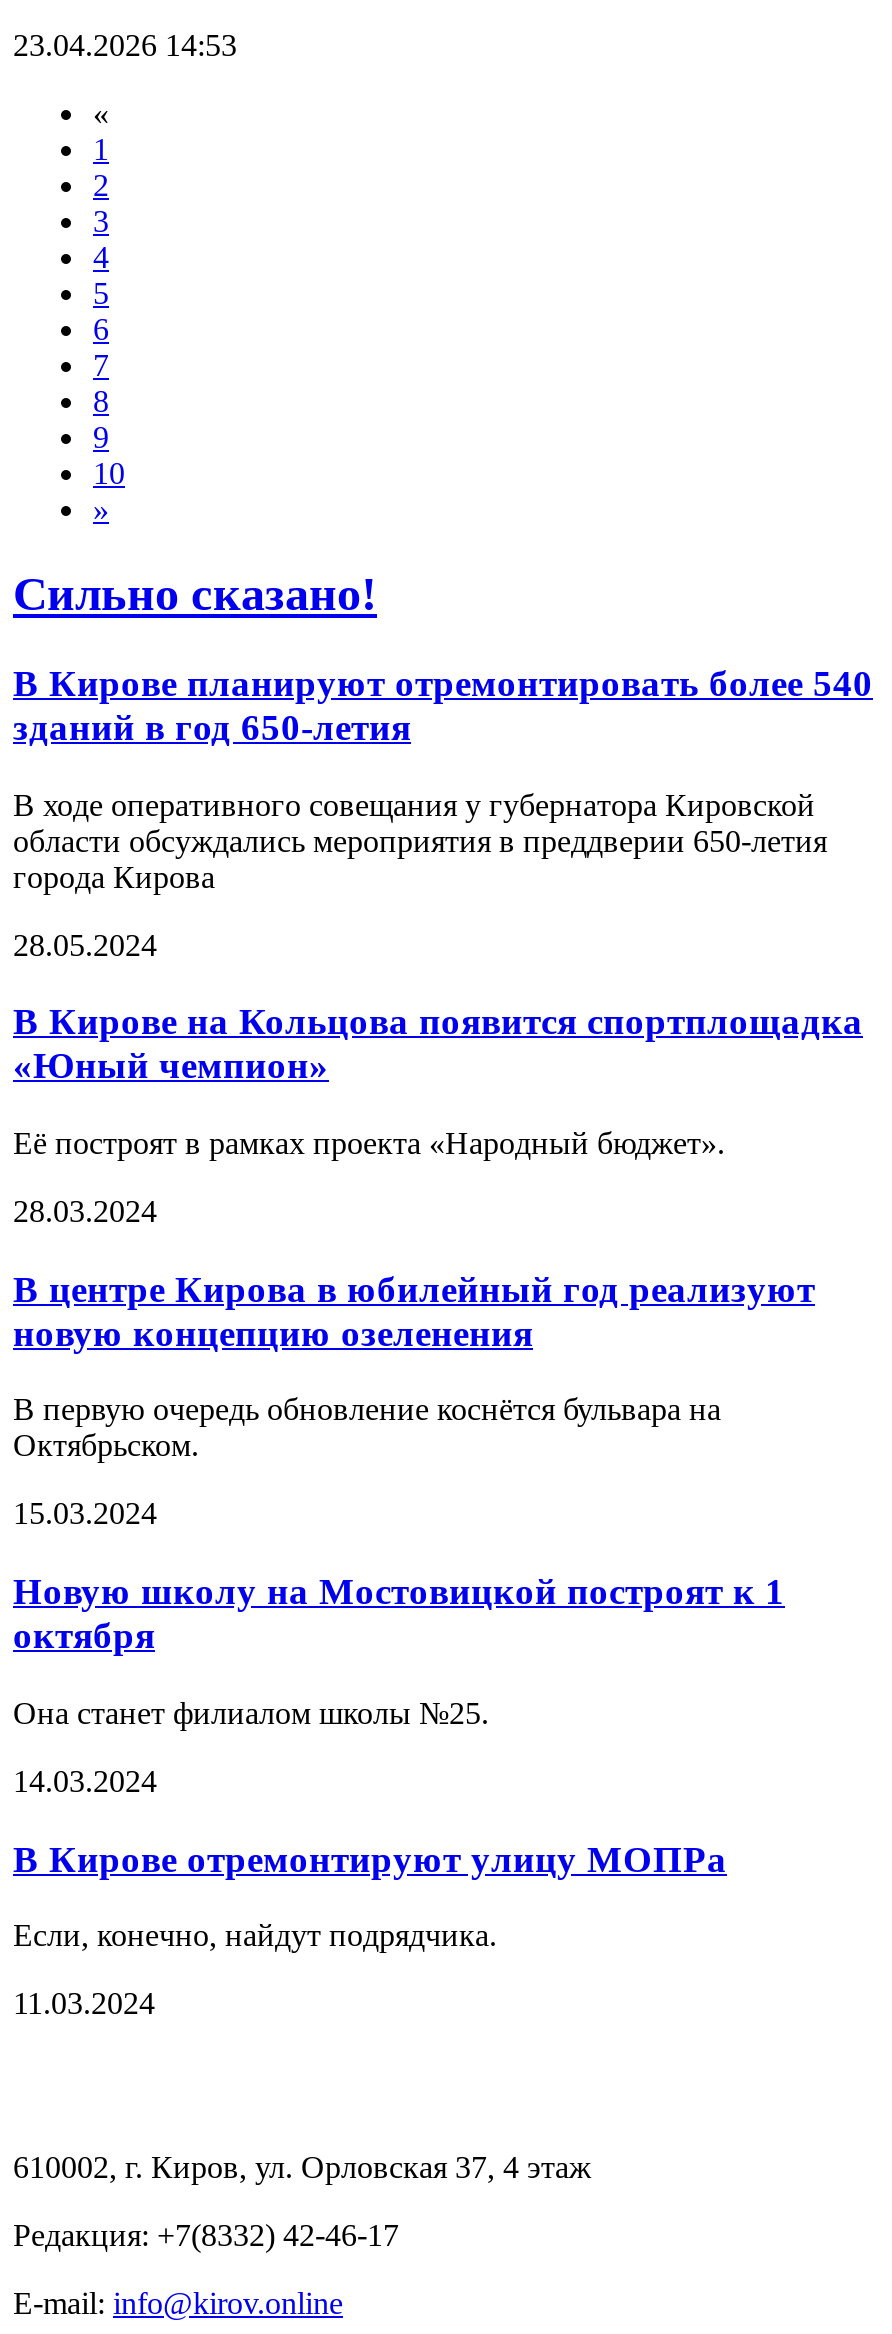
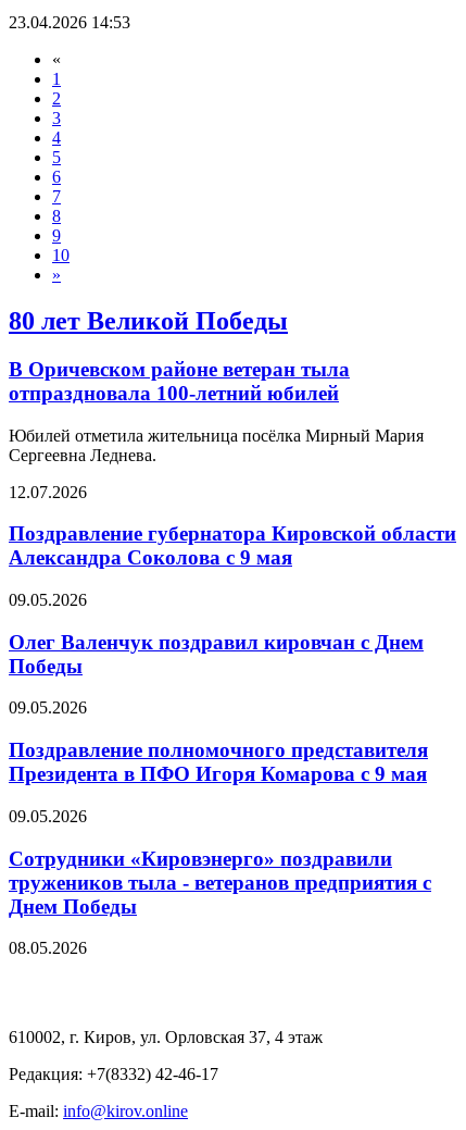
- Сильно сказано!
- В Кирове планируют отремонтировать более 540
- зданий в год 650-летия
- В ходе оперативного совещания у губернатора Кировской
- области обсуждались мероприятия в преддверии 650-летия
- города Кирова
- 28.05.2024
- В Кирове на Кольцова появится спортплощадка
- «Юный чемпион»
- Её построят в рамках проекта «Народный бюджет».
- 28.03.2024
- В центре Кирова в юбилейный год реализуют
- новую концепцию озеленения
- В первую очередь обновление коснётся бульвара на
- Октябрьском.
- 15.03.2024
- Новую школу на Мостовицкой построят к 1
- октября
- Она станет филиалом школы №25.
- 14.03.2024
- В Кирове отремонтируют улицу МОПРа
- Если, конечно, найдут подрядчика.
- 11.03.2024
+ 80 лет Великой Победы
+ В Оричевском районе ветеран тыла
+ отпраздновала 100-летний юбилей
+ Юбилей отметила жительница посёлка Мирный Мария
+ Сергеевна Леднева.
+ 12.07.2026
+ Поздравление губернатора Кировской области
+ Александра Соколова с 9 мая
+ 09.05.2026
+ Олег Валенчук поздравил кировчан с Днем
+ Победы
+ 09.05.2026
+ Поздравление полномочного представителя
+ Президента в ПФО Игоря Комарова с 9 мая
+ 09.05.2026
+ Сотрудники «Кировэнерго» поздравили
+ тружеников тыла - ветеранов предприятия с
+ Днем Победы
+ 08.05.2026
